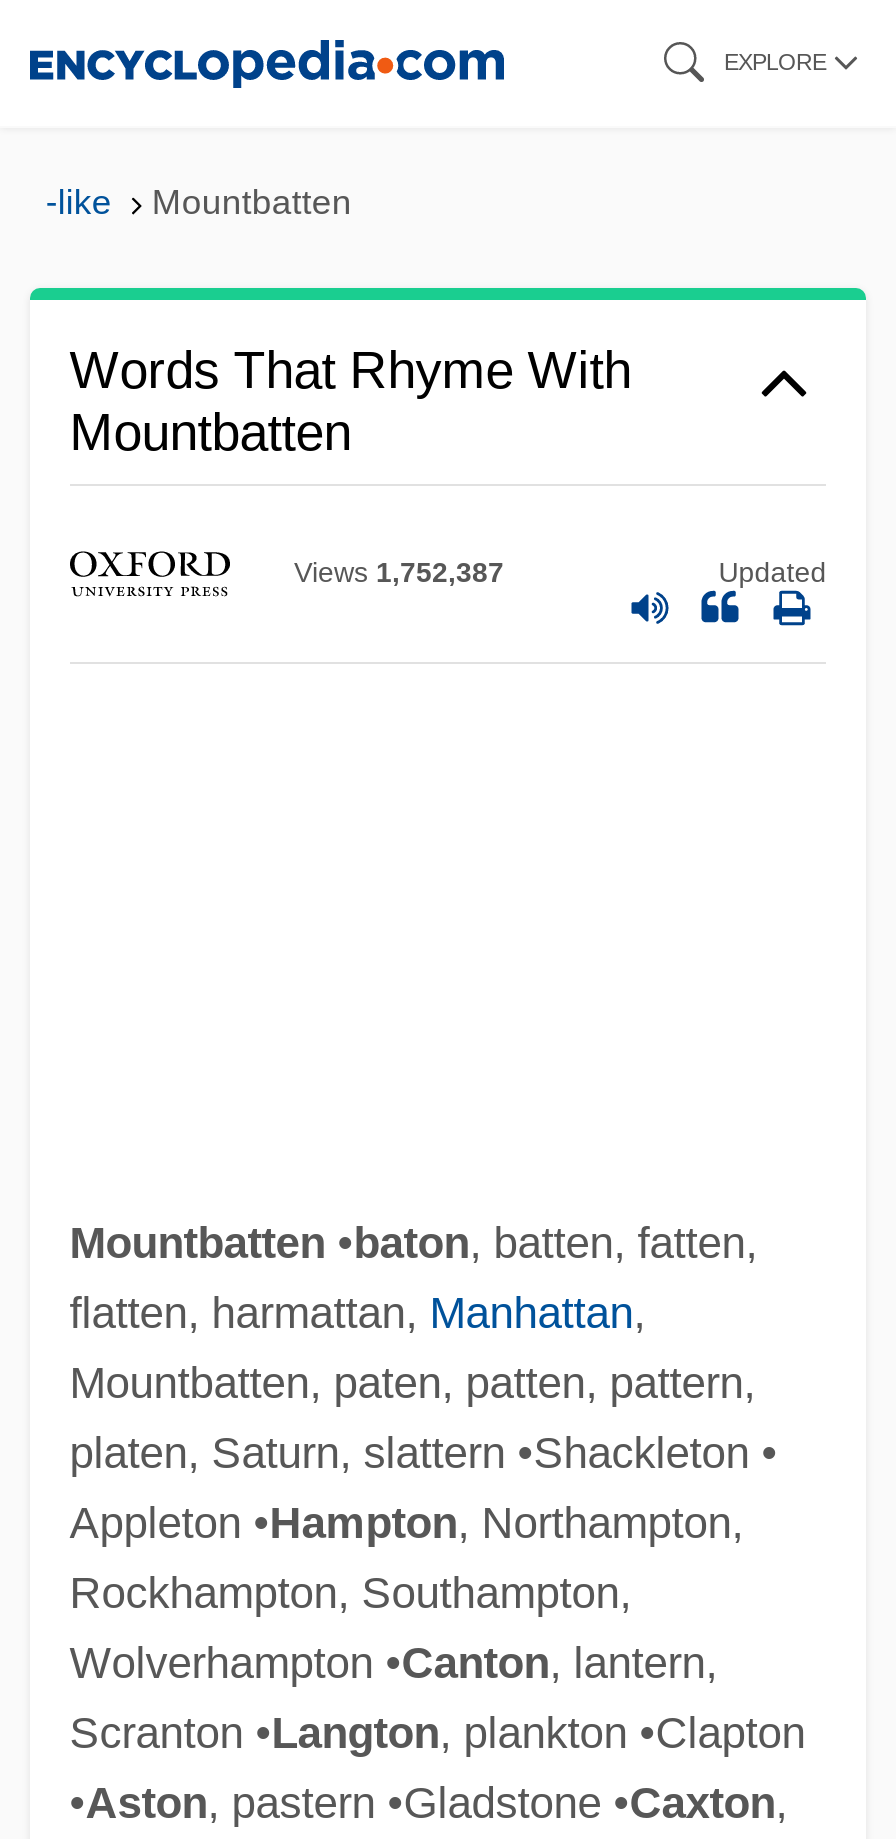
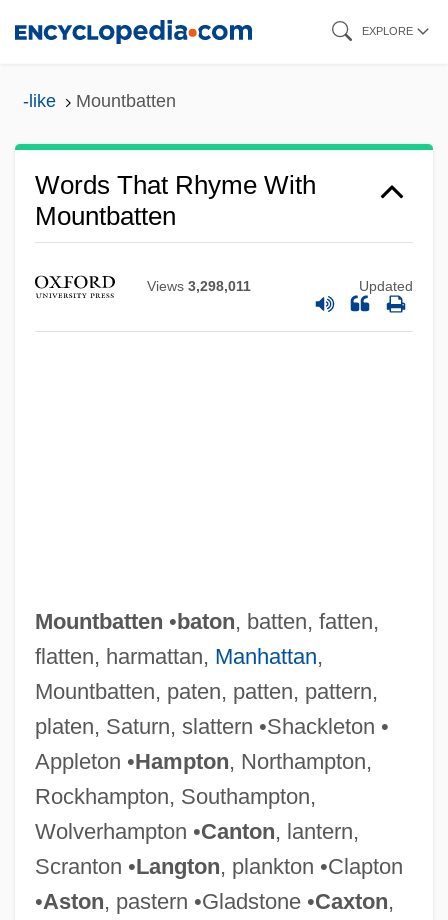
- Views 1,752,387
+ Views 3,298,011
